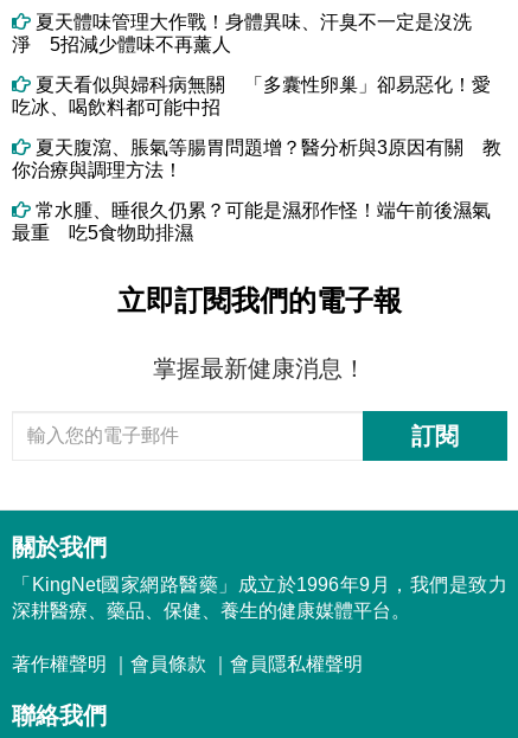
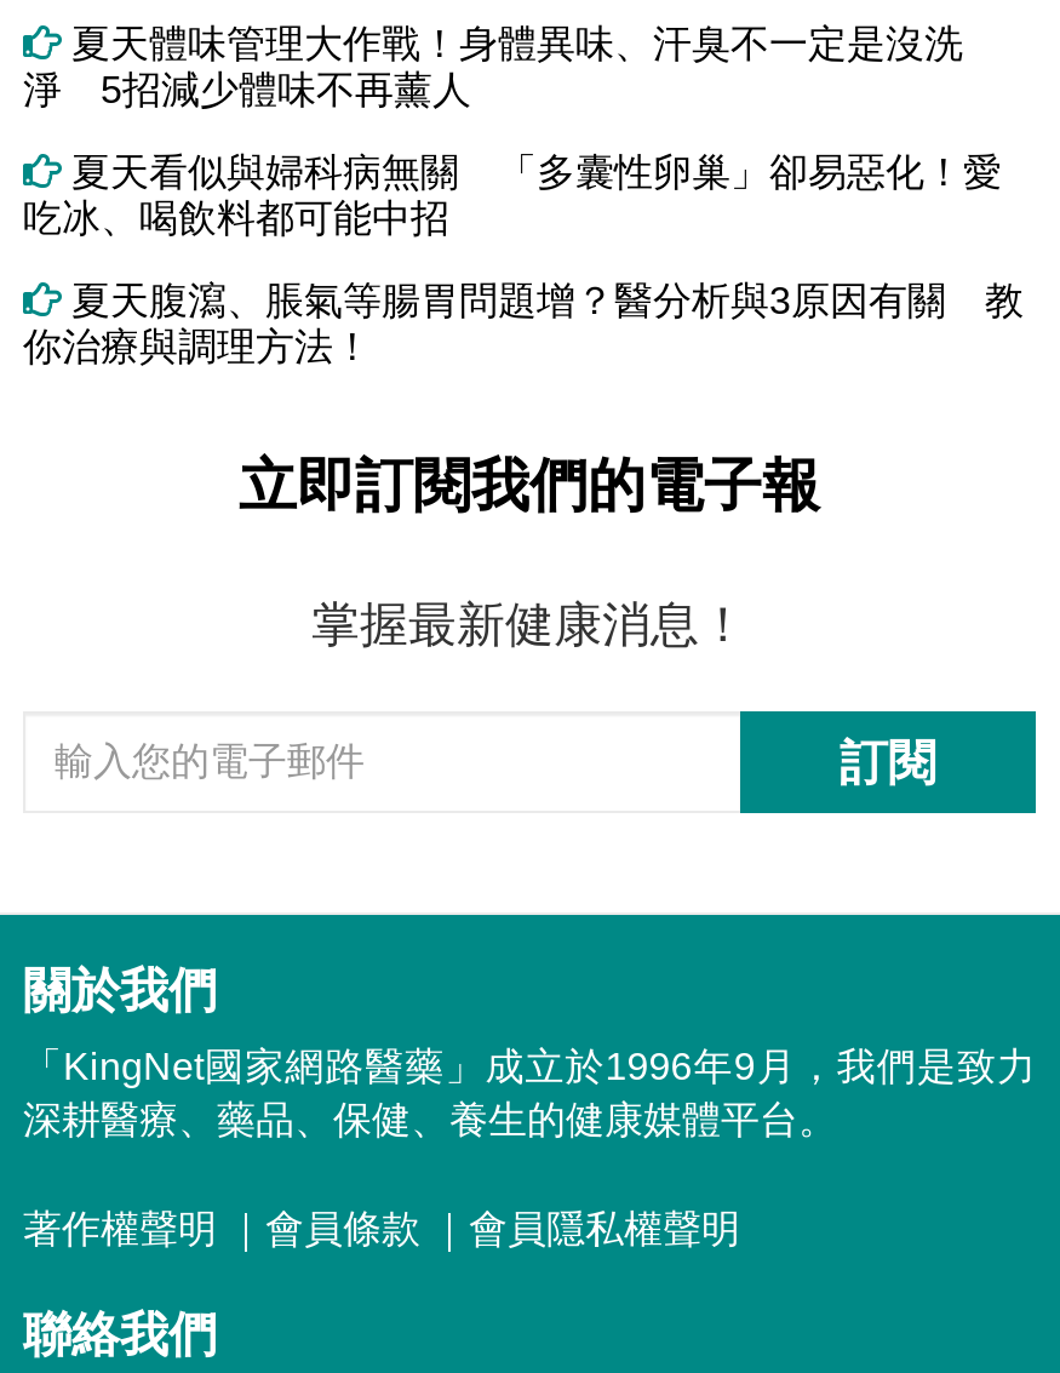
- 常水腫、睡很久仍累？可能是濕邪作怪！端午前後濕氣
- 最重 吃5食物助排濕
